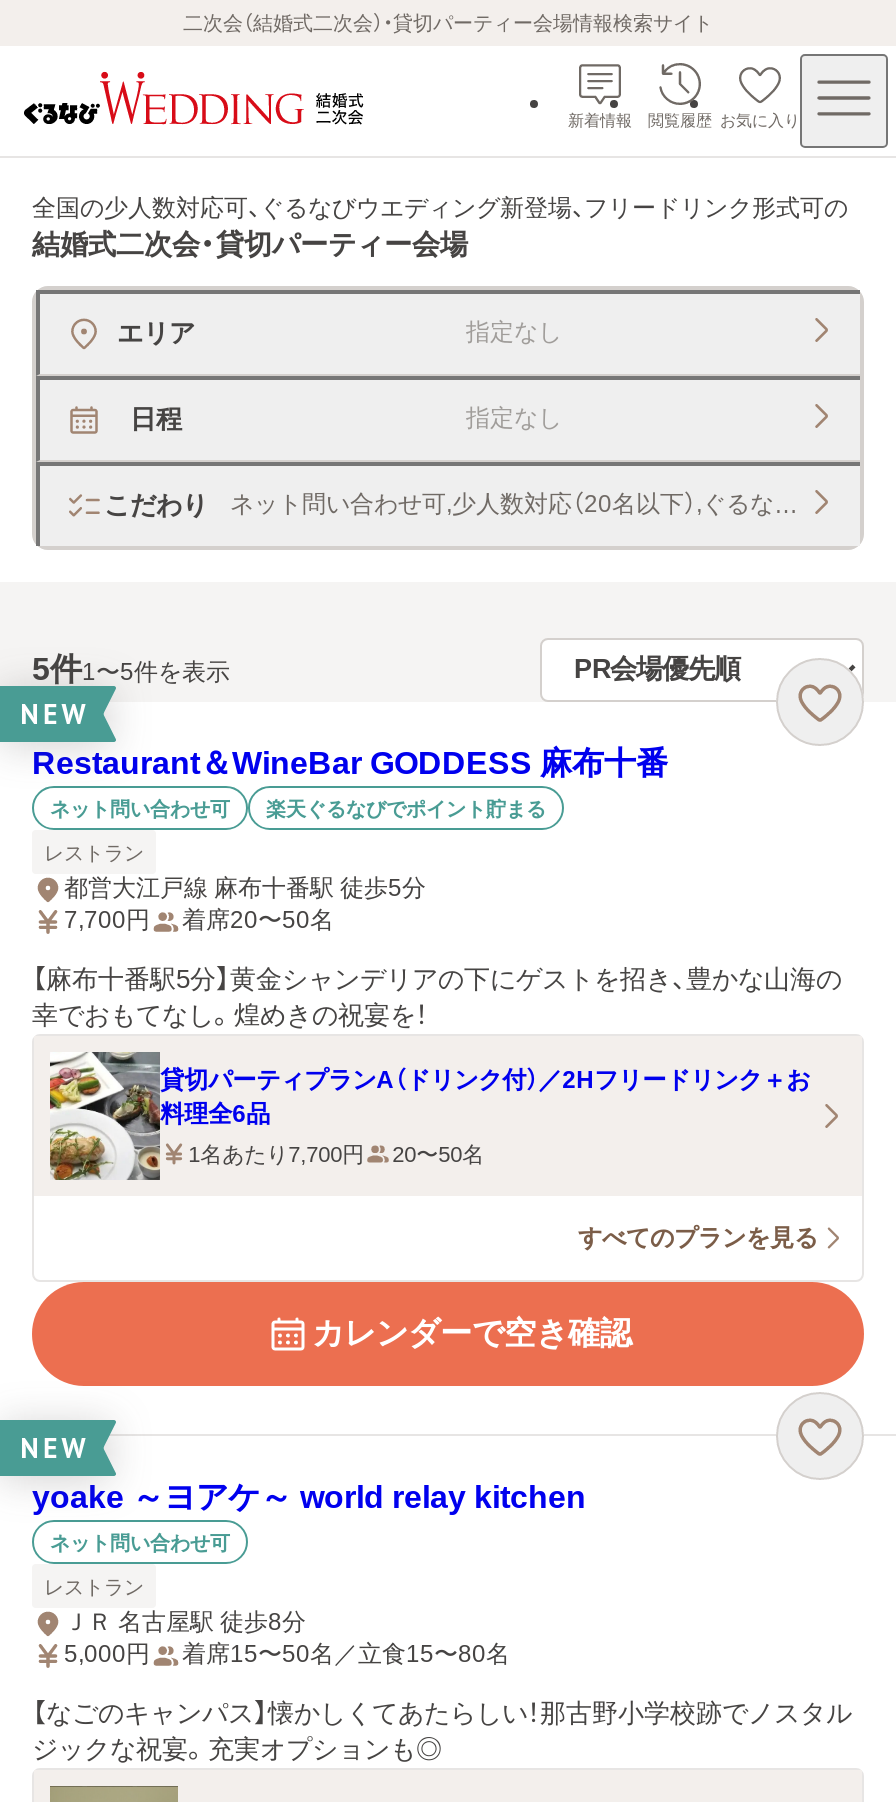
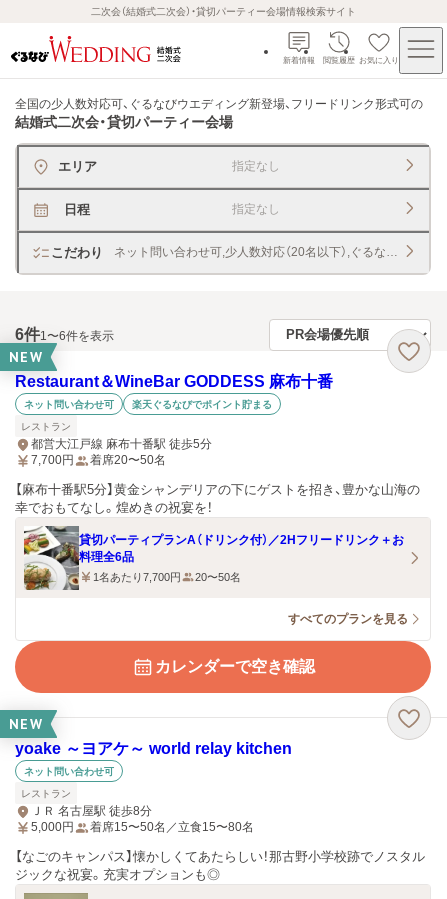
- 5件1〜5件を表示
+ 6件1〜6件を表示
